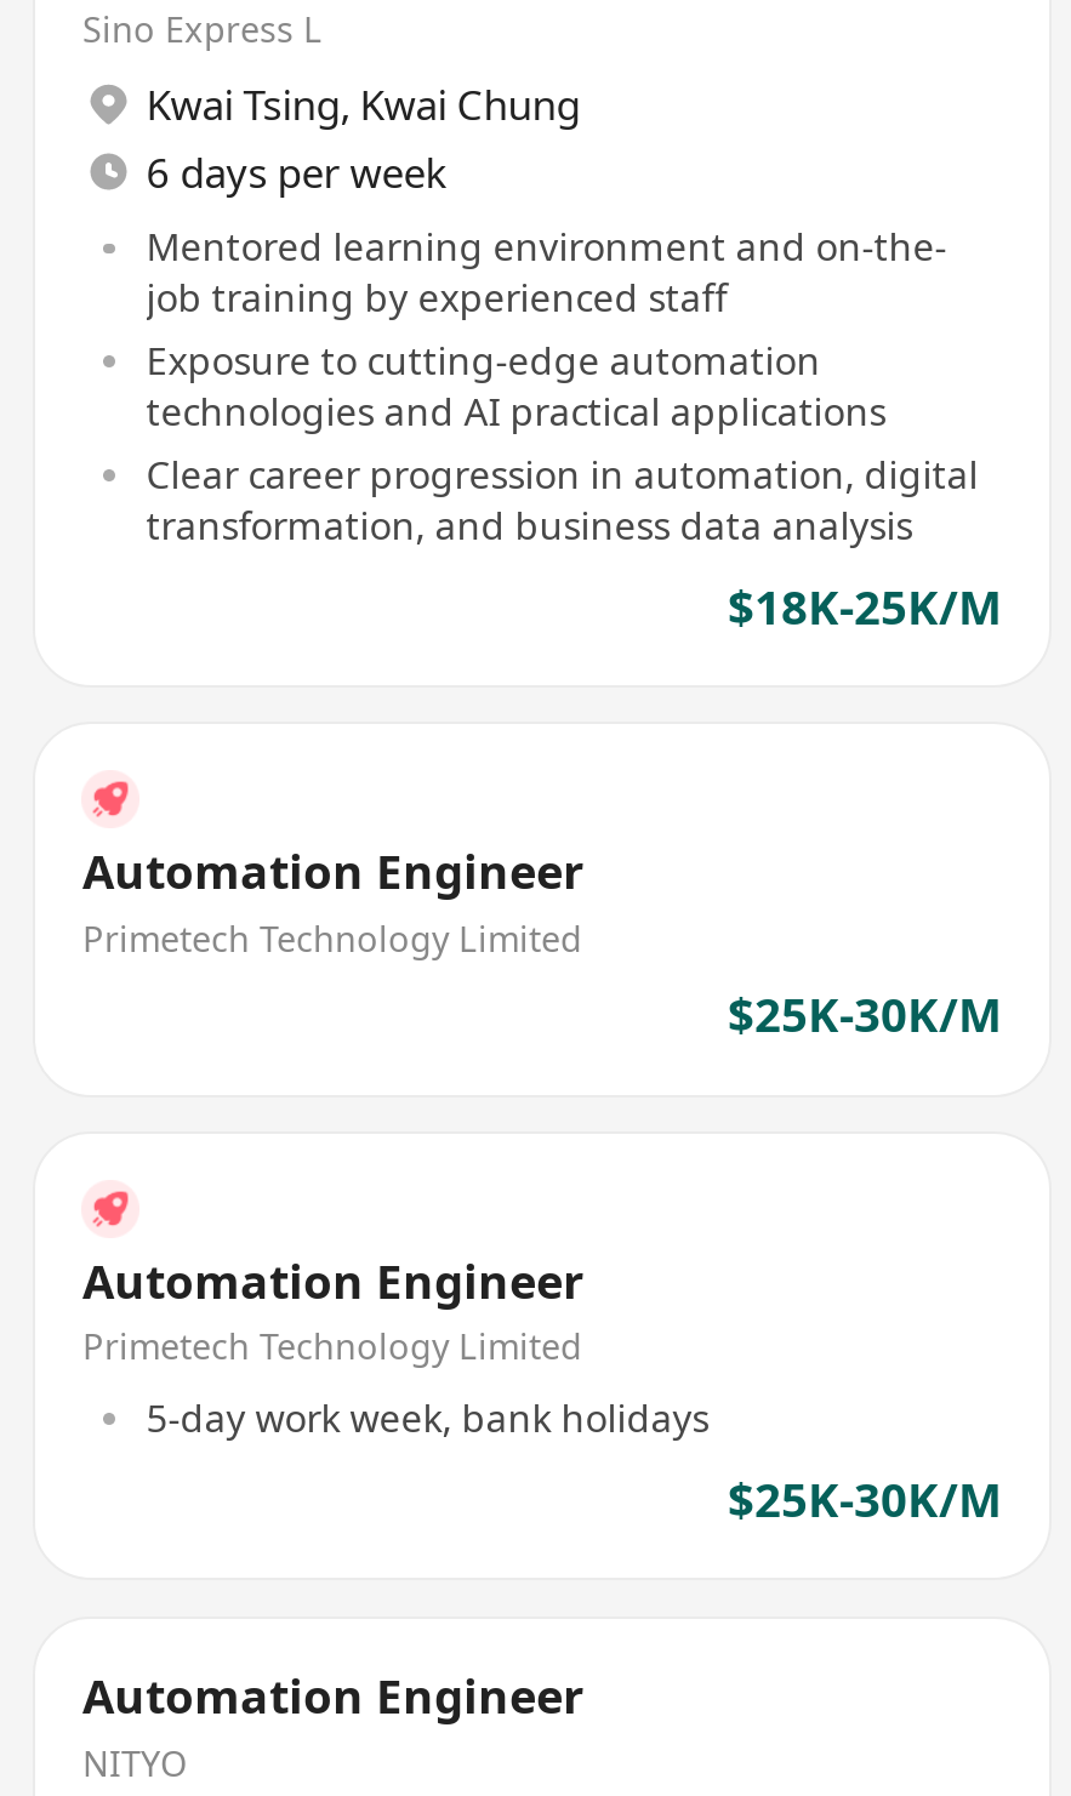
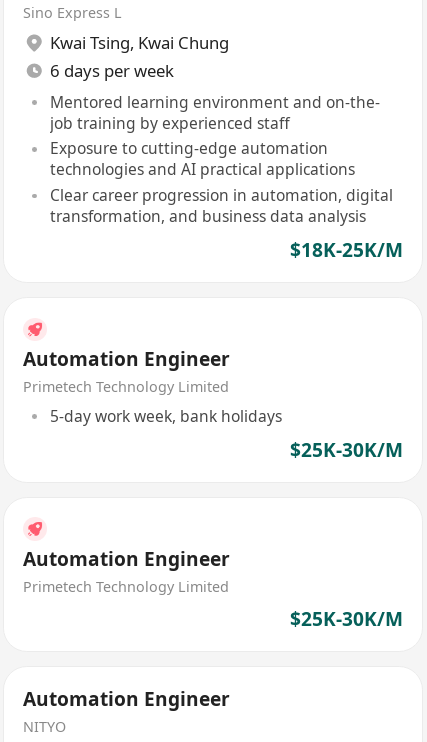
moved down: $25K-30K/M | Automation Engineer | Primetech Technology Limited

moved up: 5-day work week, bank holidays
